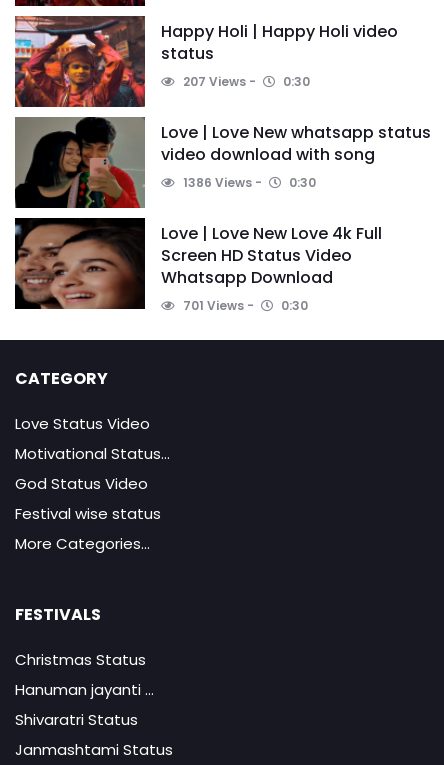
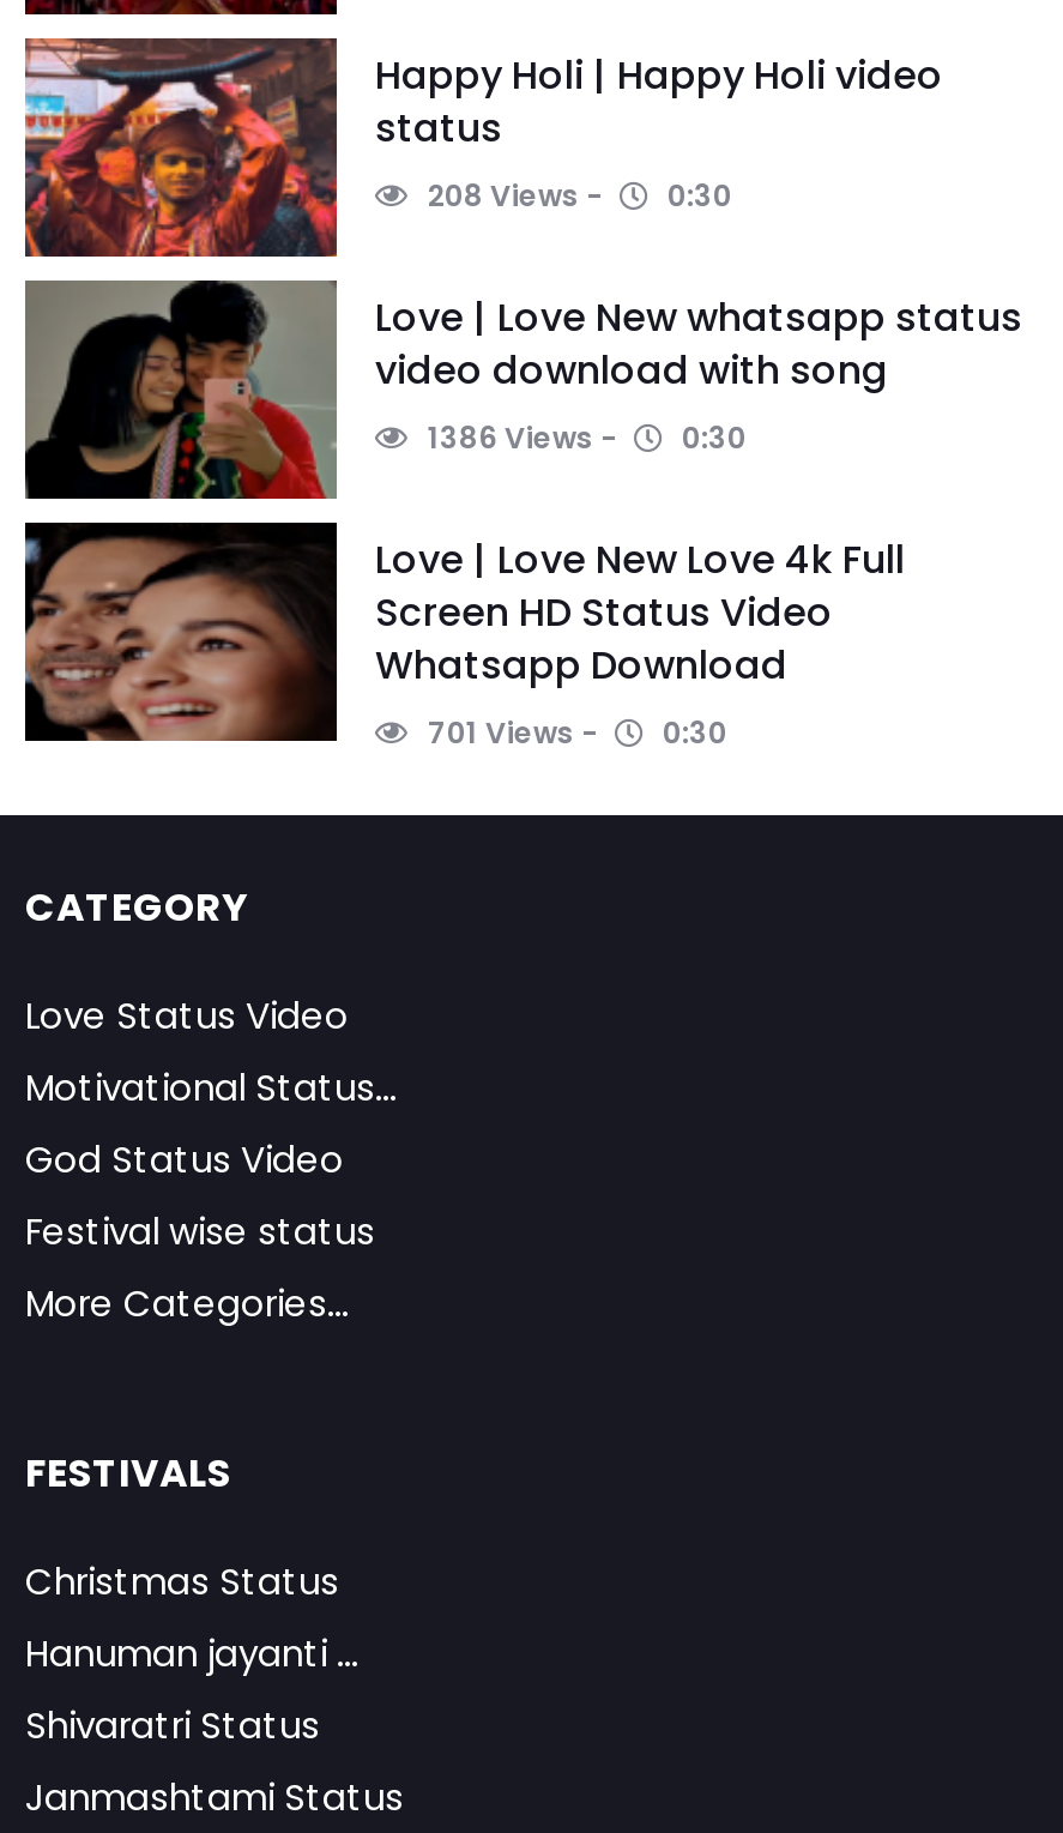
- 207 Views 0:30
+ 208 Views 0:30
